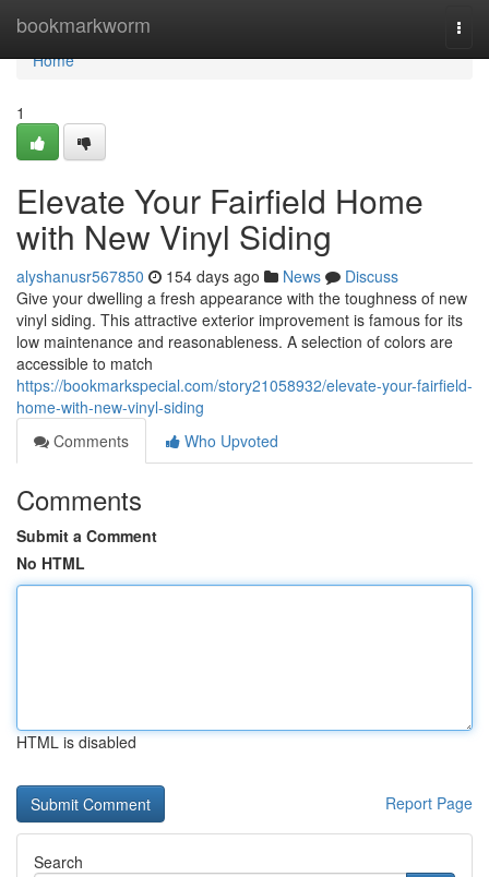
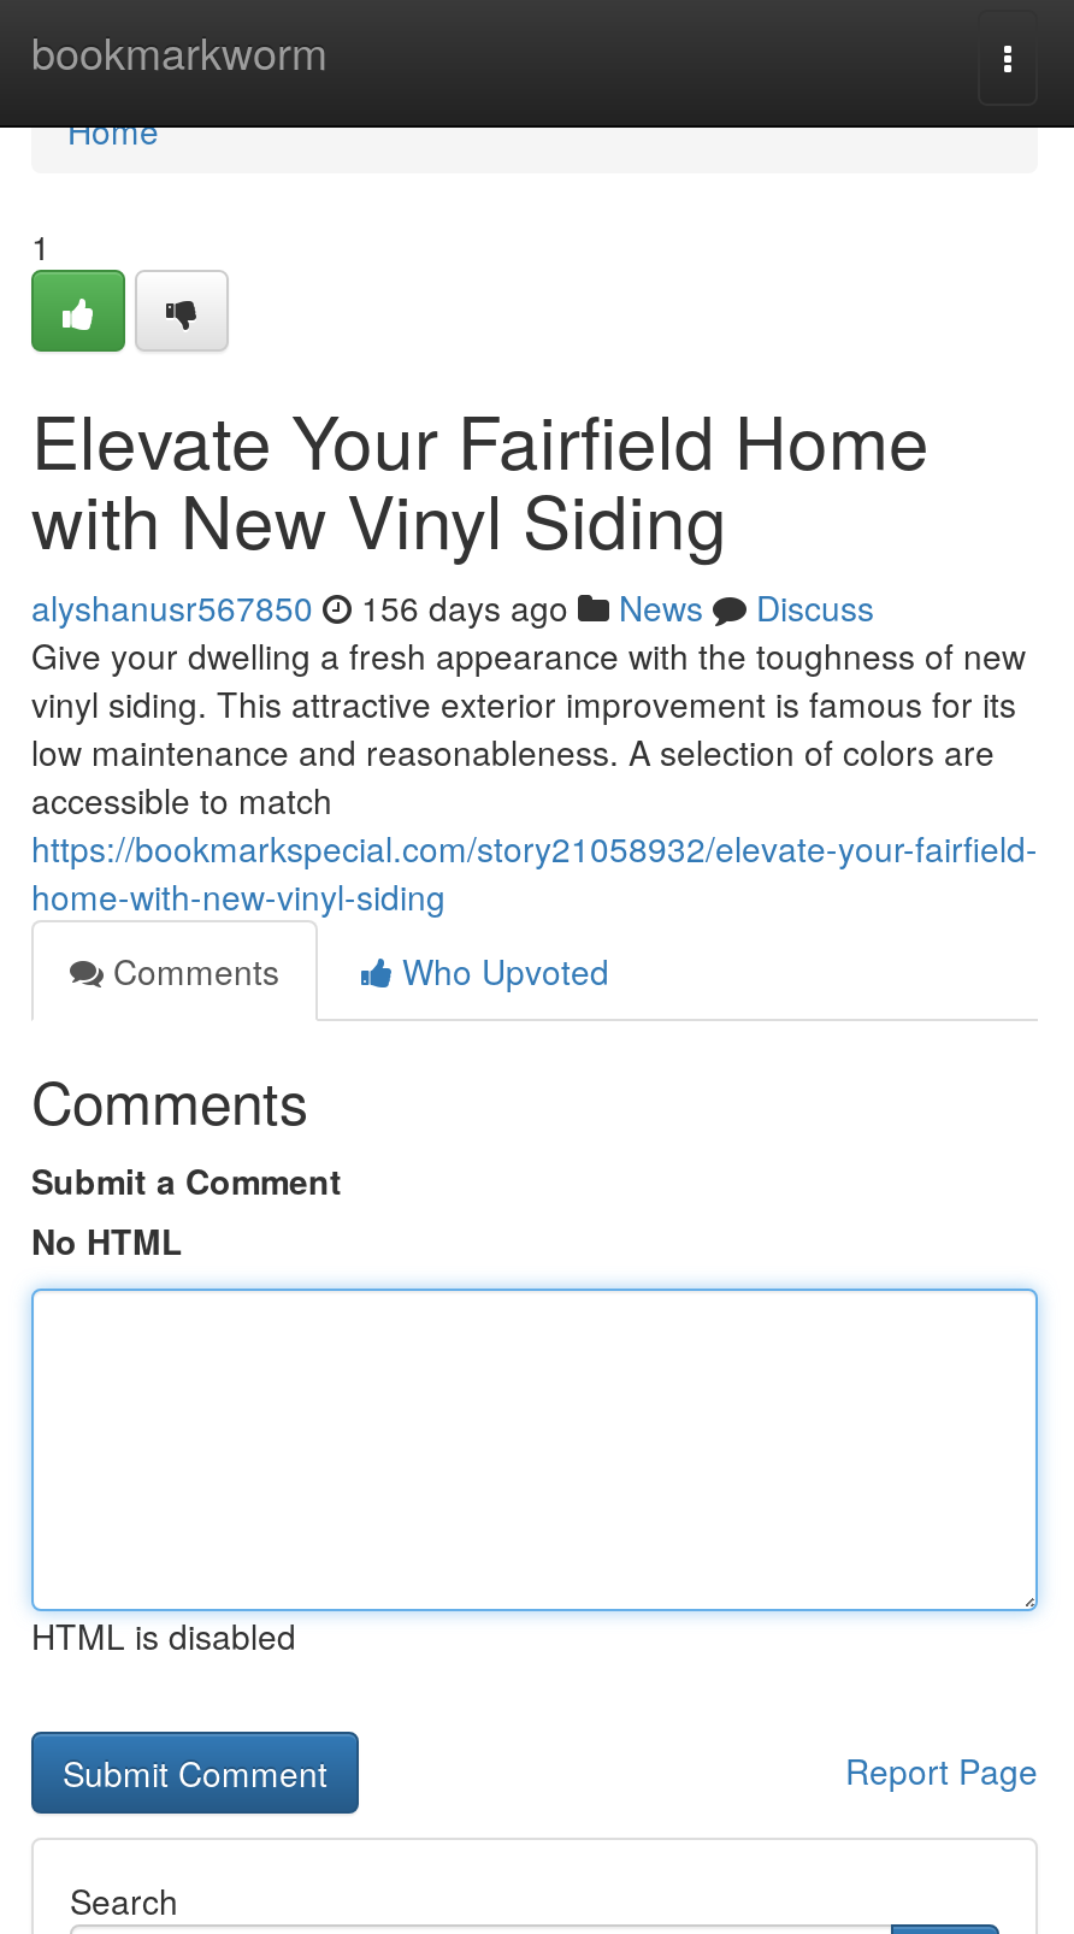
- alyshanusr567850 154 days ago News Discuss
+ alyshanusr567850 156 days ago News Discuss
